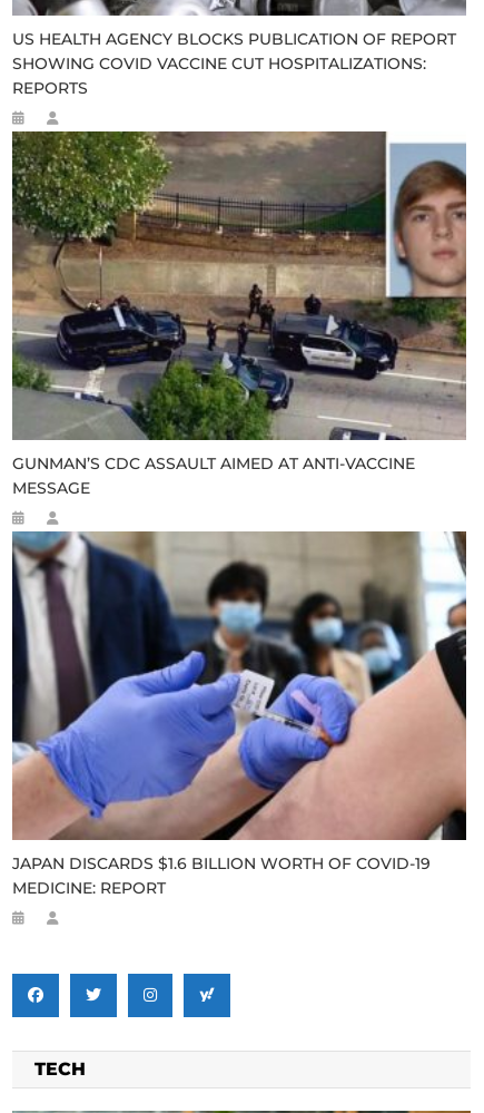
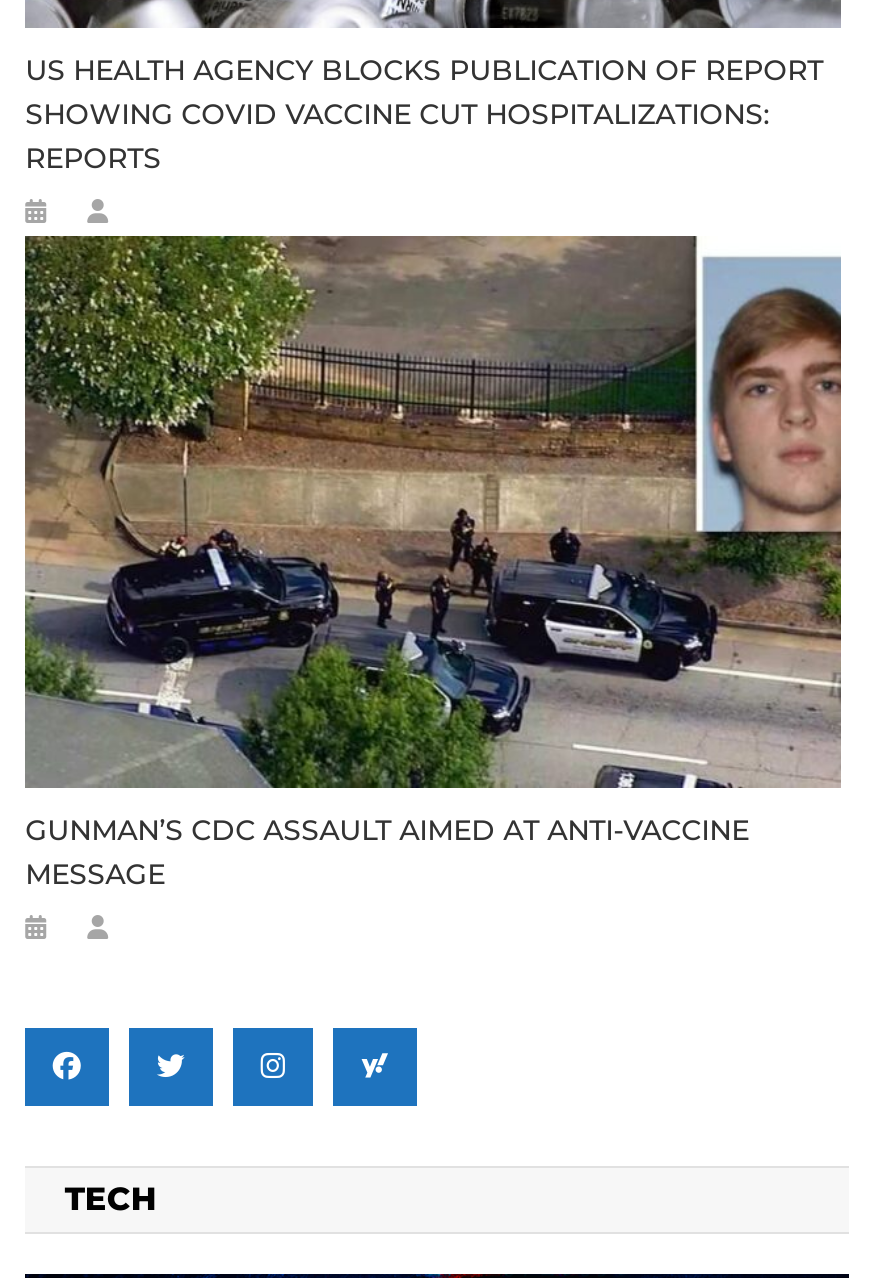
- [image]
- JAPAN DISCARDS $1.6 BILLION WORTH OF COVID-19
- MEDICINE: REPORT
